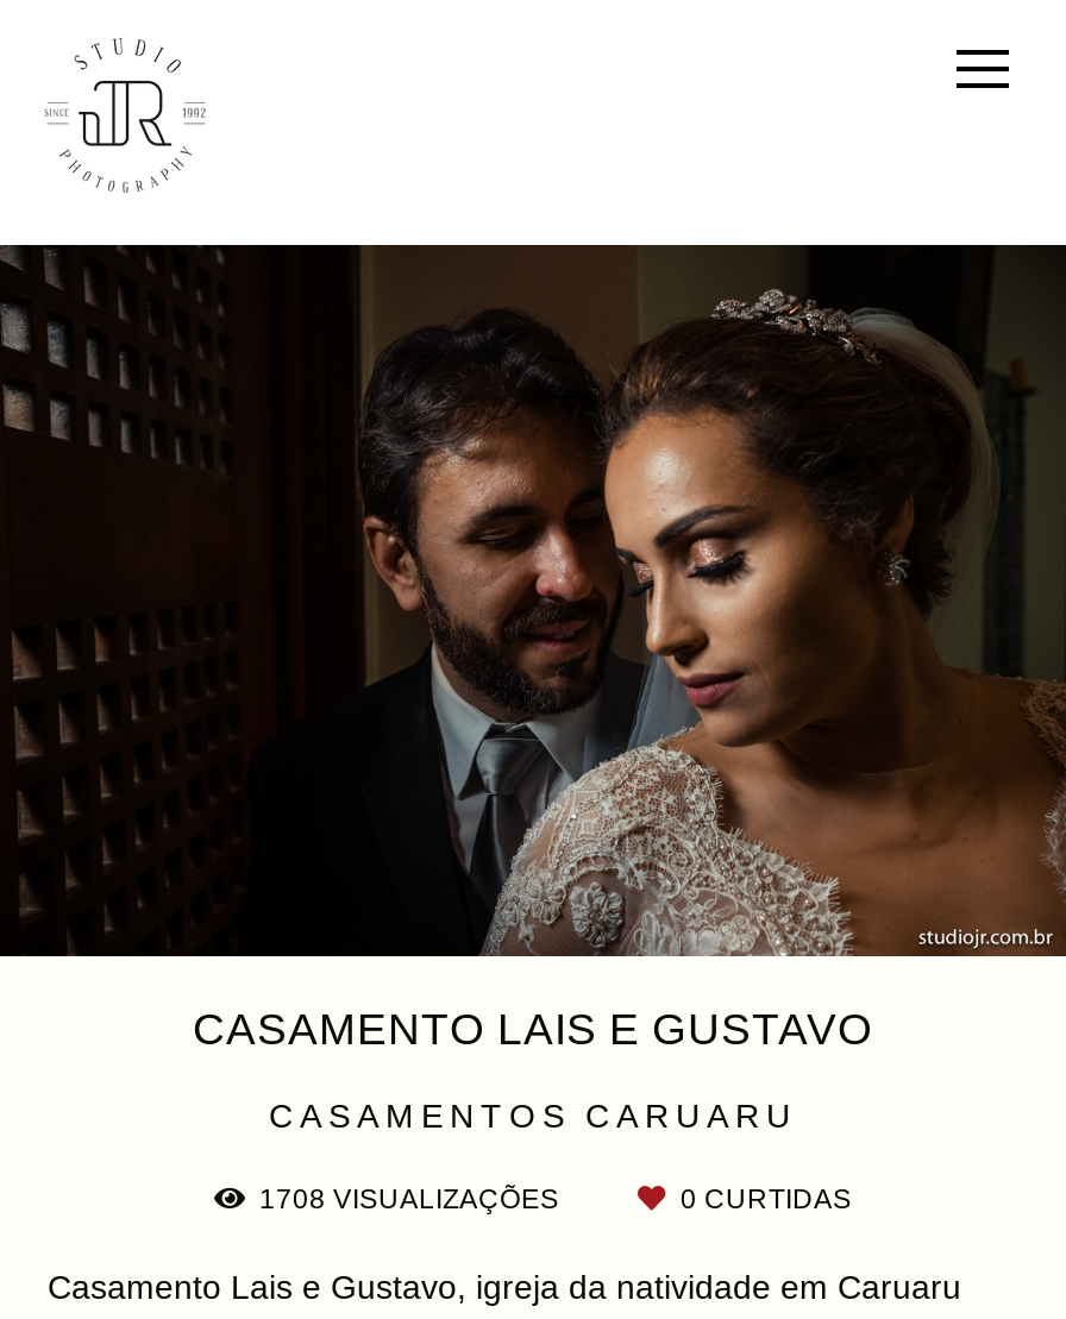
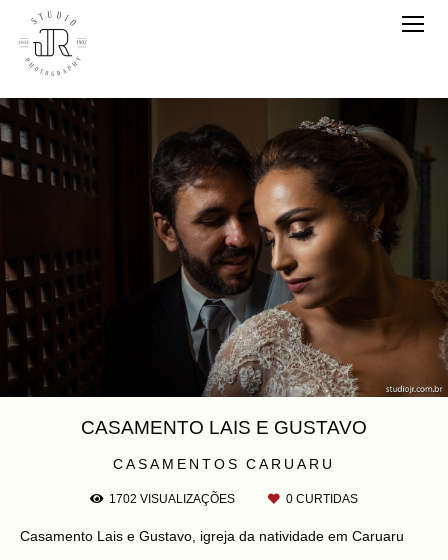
- 1708 VISUALIZAÇÕES
+ 1702 VISUALIZAÇÕES
